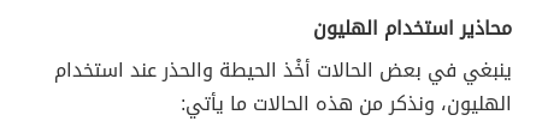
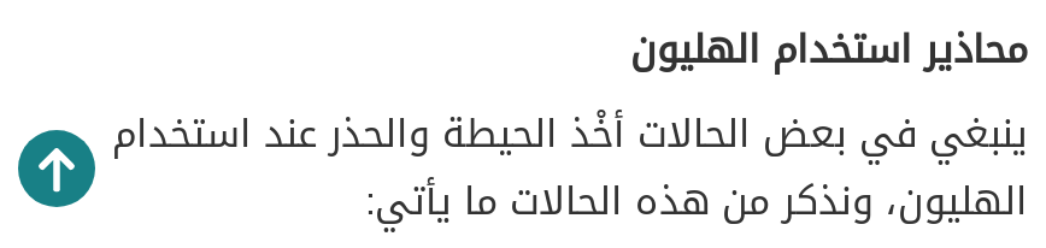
+ [image]
